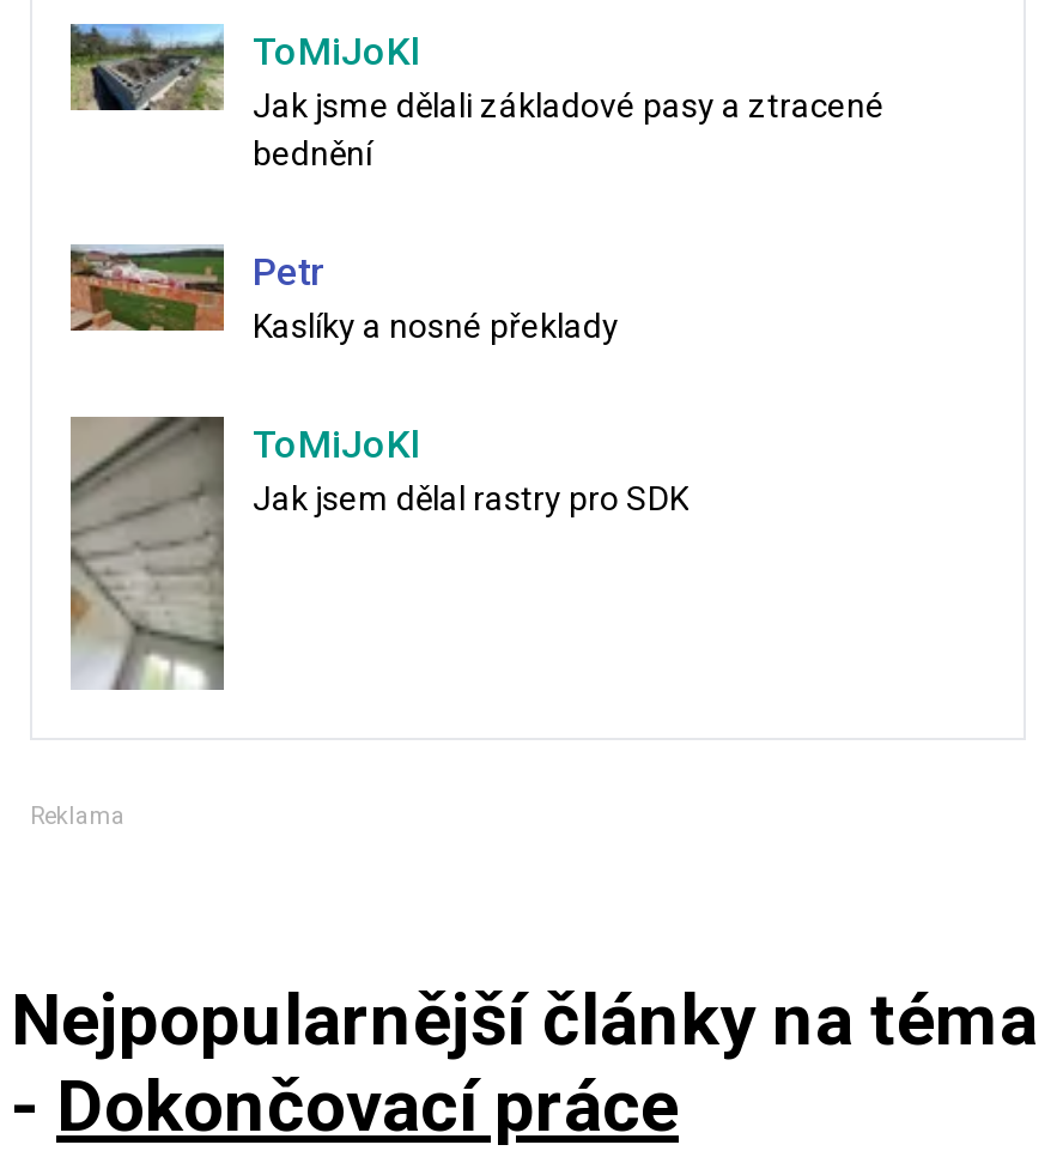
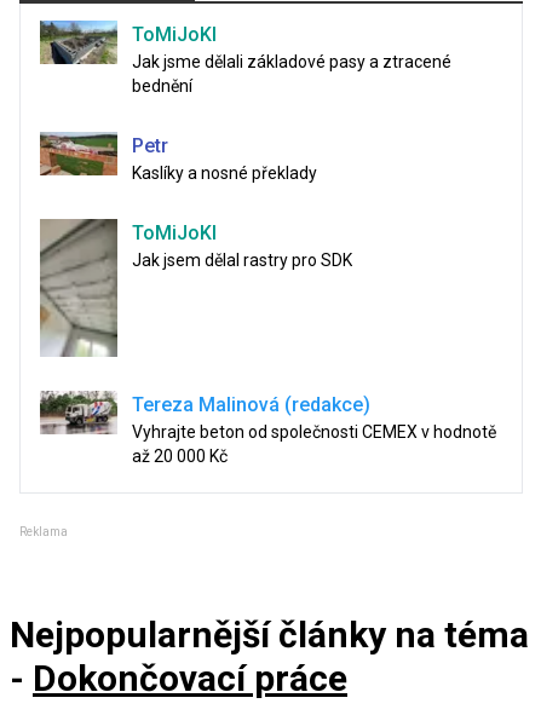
+ [image]
+ Tereza Malinová (redakce)
+ Vyhrajte beton od společnosti CEMEX v hodnotě
+ až 20 000 Kč
